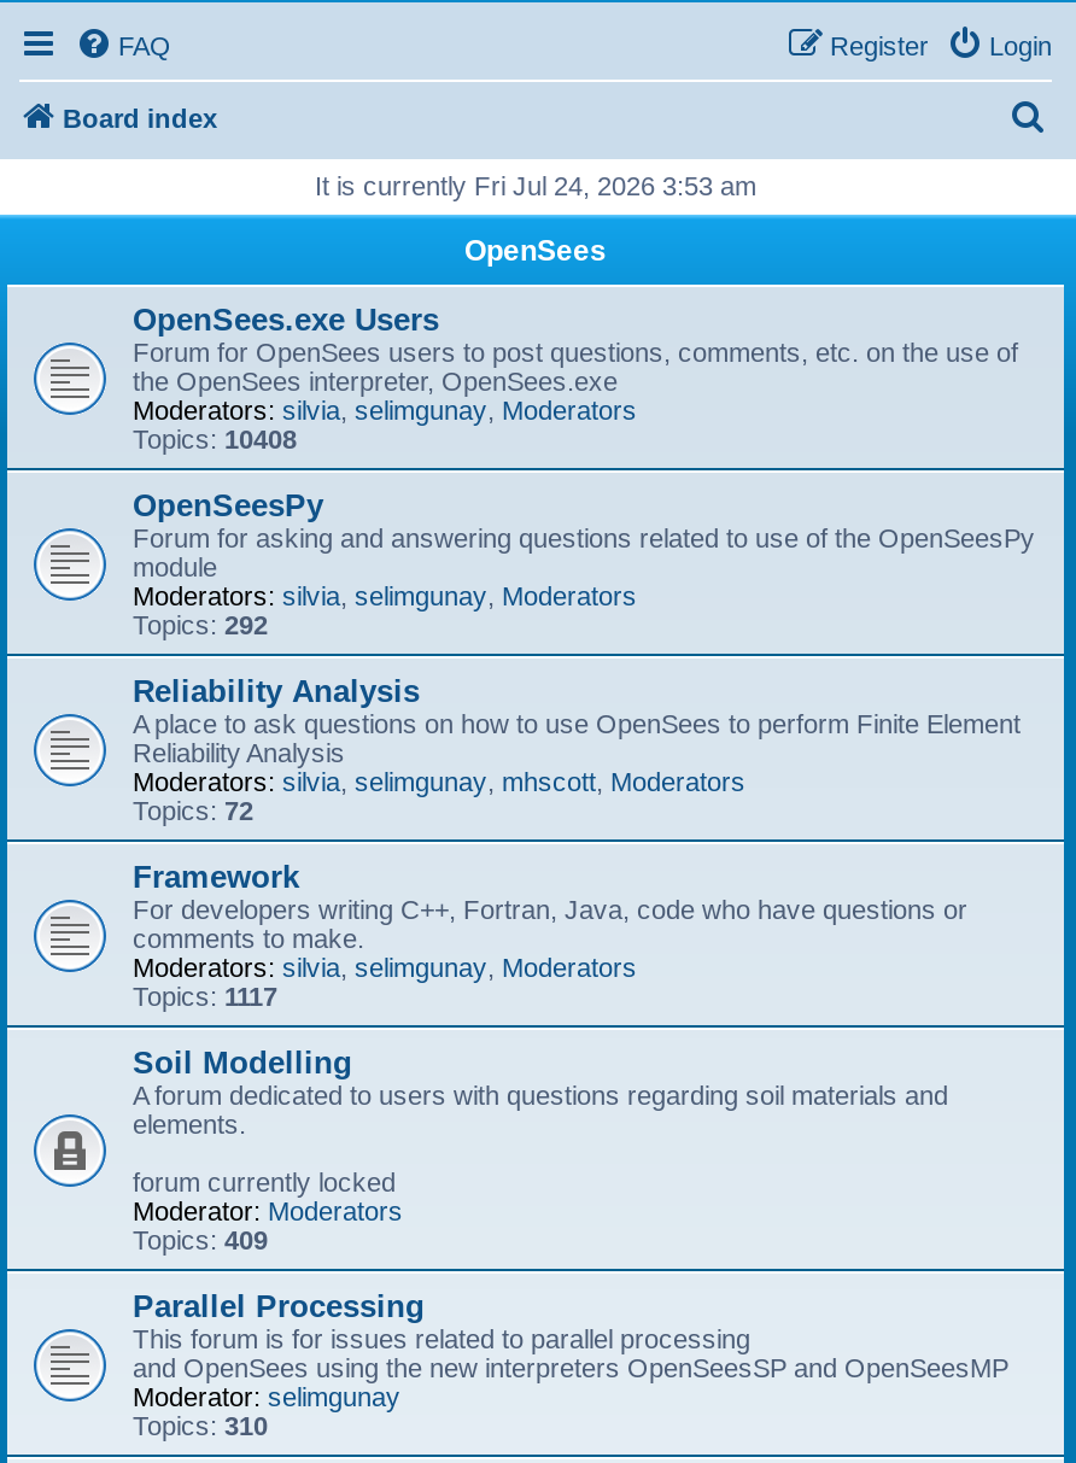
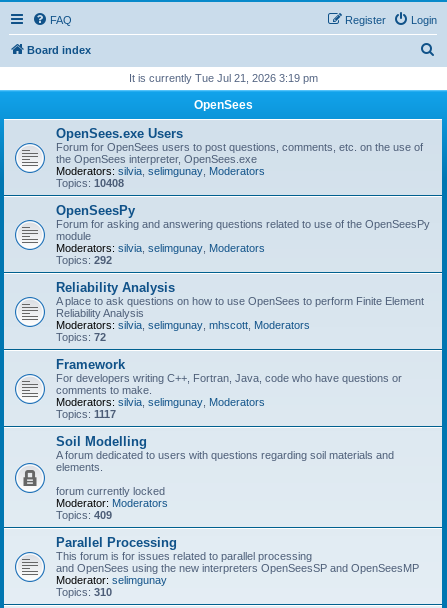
- It is currently Fri Jul 24, 2026 3:53 am
+ It is currently Tue Jul 21, 2026 3:19 pm
